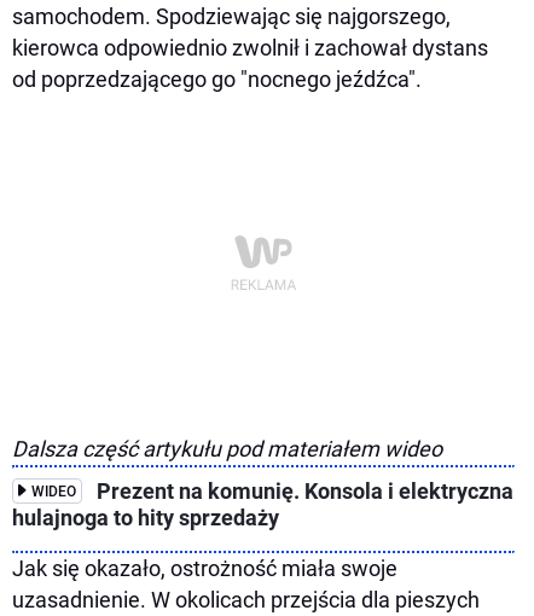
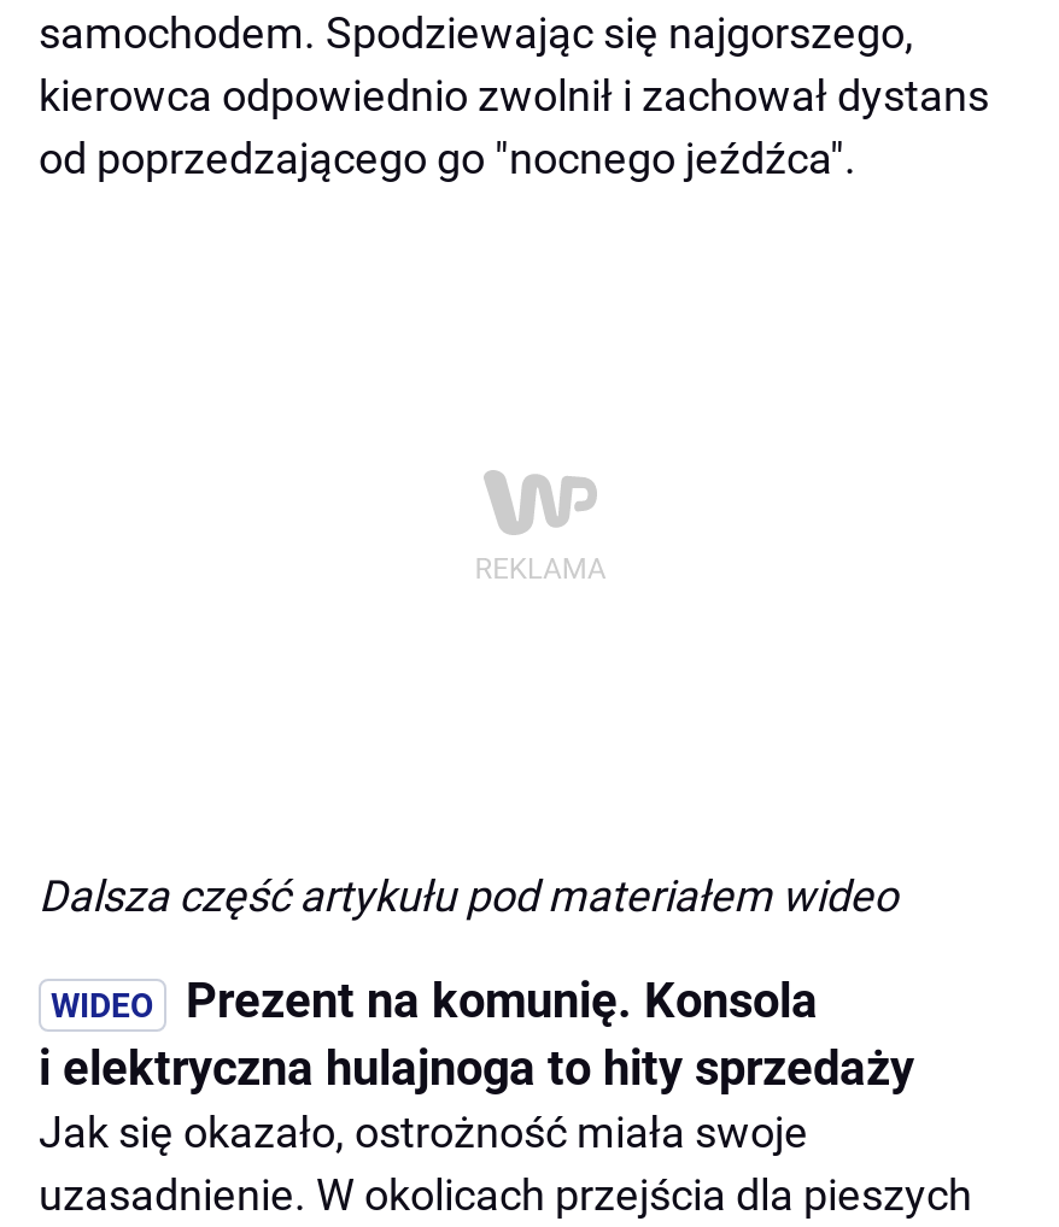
- WIDEO
- Prezent na komunię. Konsola i elektryczna
- hulajnoga to hity sprzedaży
+ Prezent na komunię. Konsola
+ i elektryczna hulajnoga to hity sprzedaży
